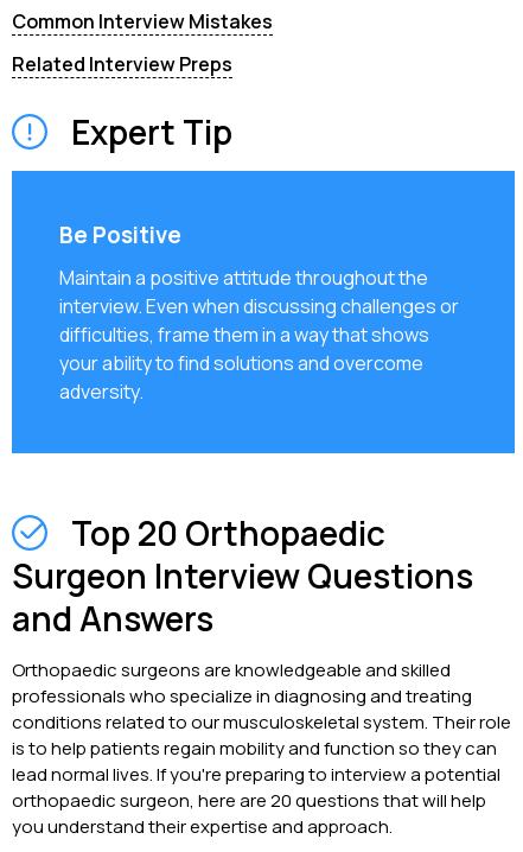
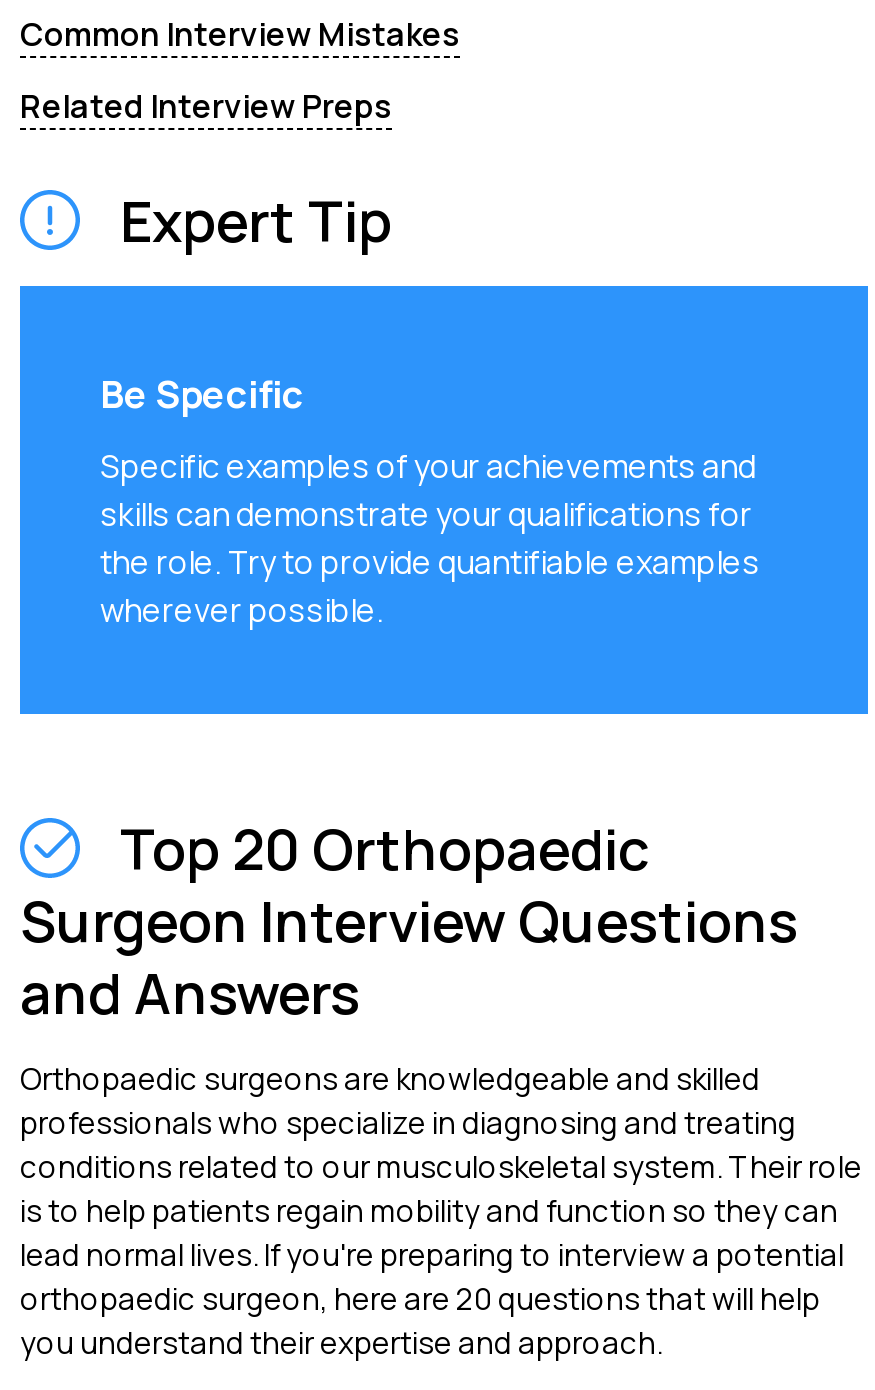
- Be Positive
+ Be Specific

- Maintain a positive attitude throughout the
- interview. Even when discussing challenges or
- difficulties, frame them in a way that shows
- your ability to find solutions and overcome
- adversity.
+ Specific examples of your achievements and
+ skills can demonstrate your qualifications for
+ the role. Try to provide quantifiable examples
+ wherever possible.
